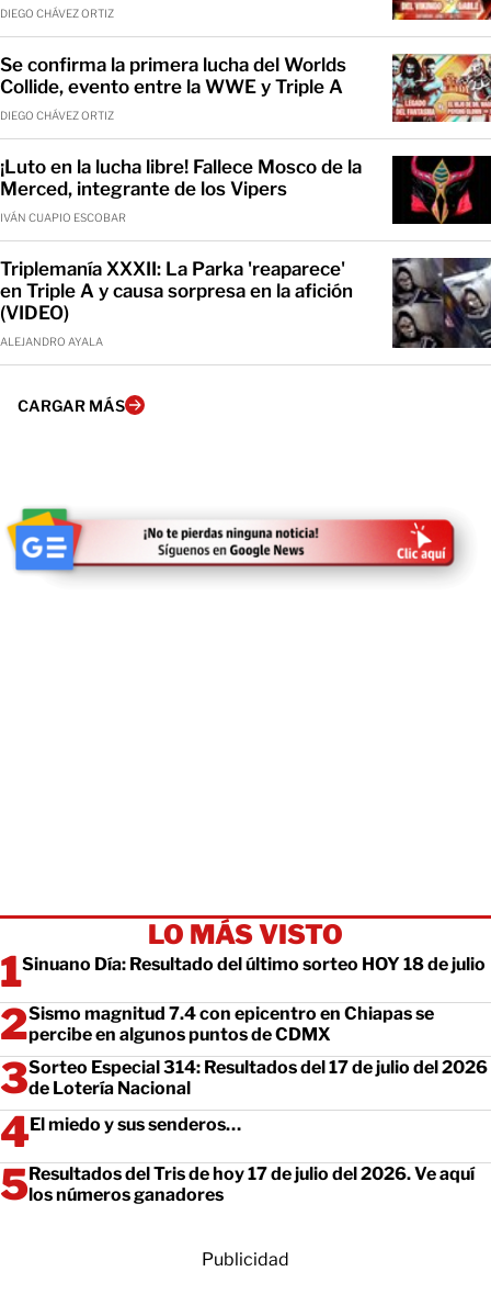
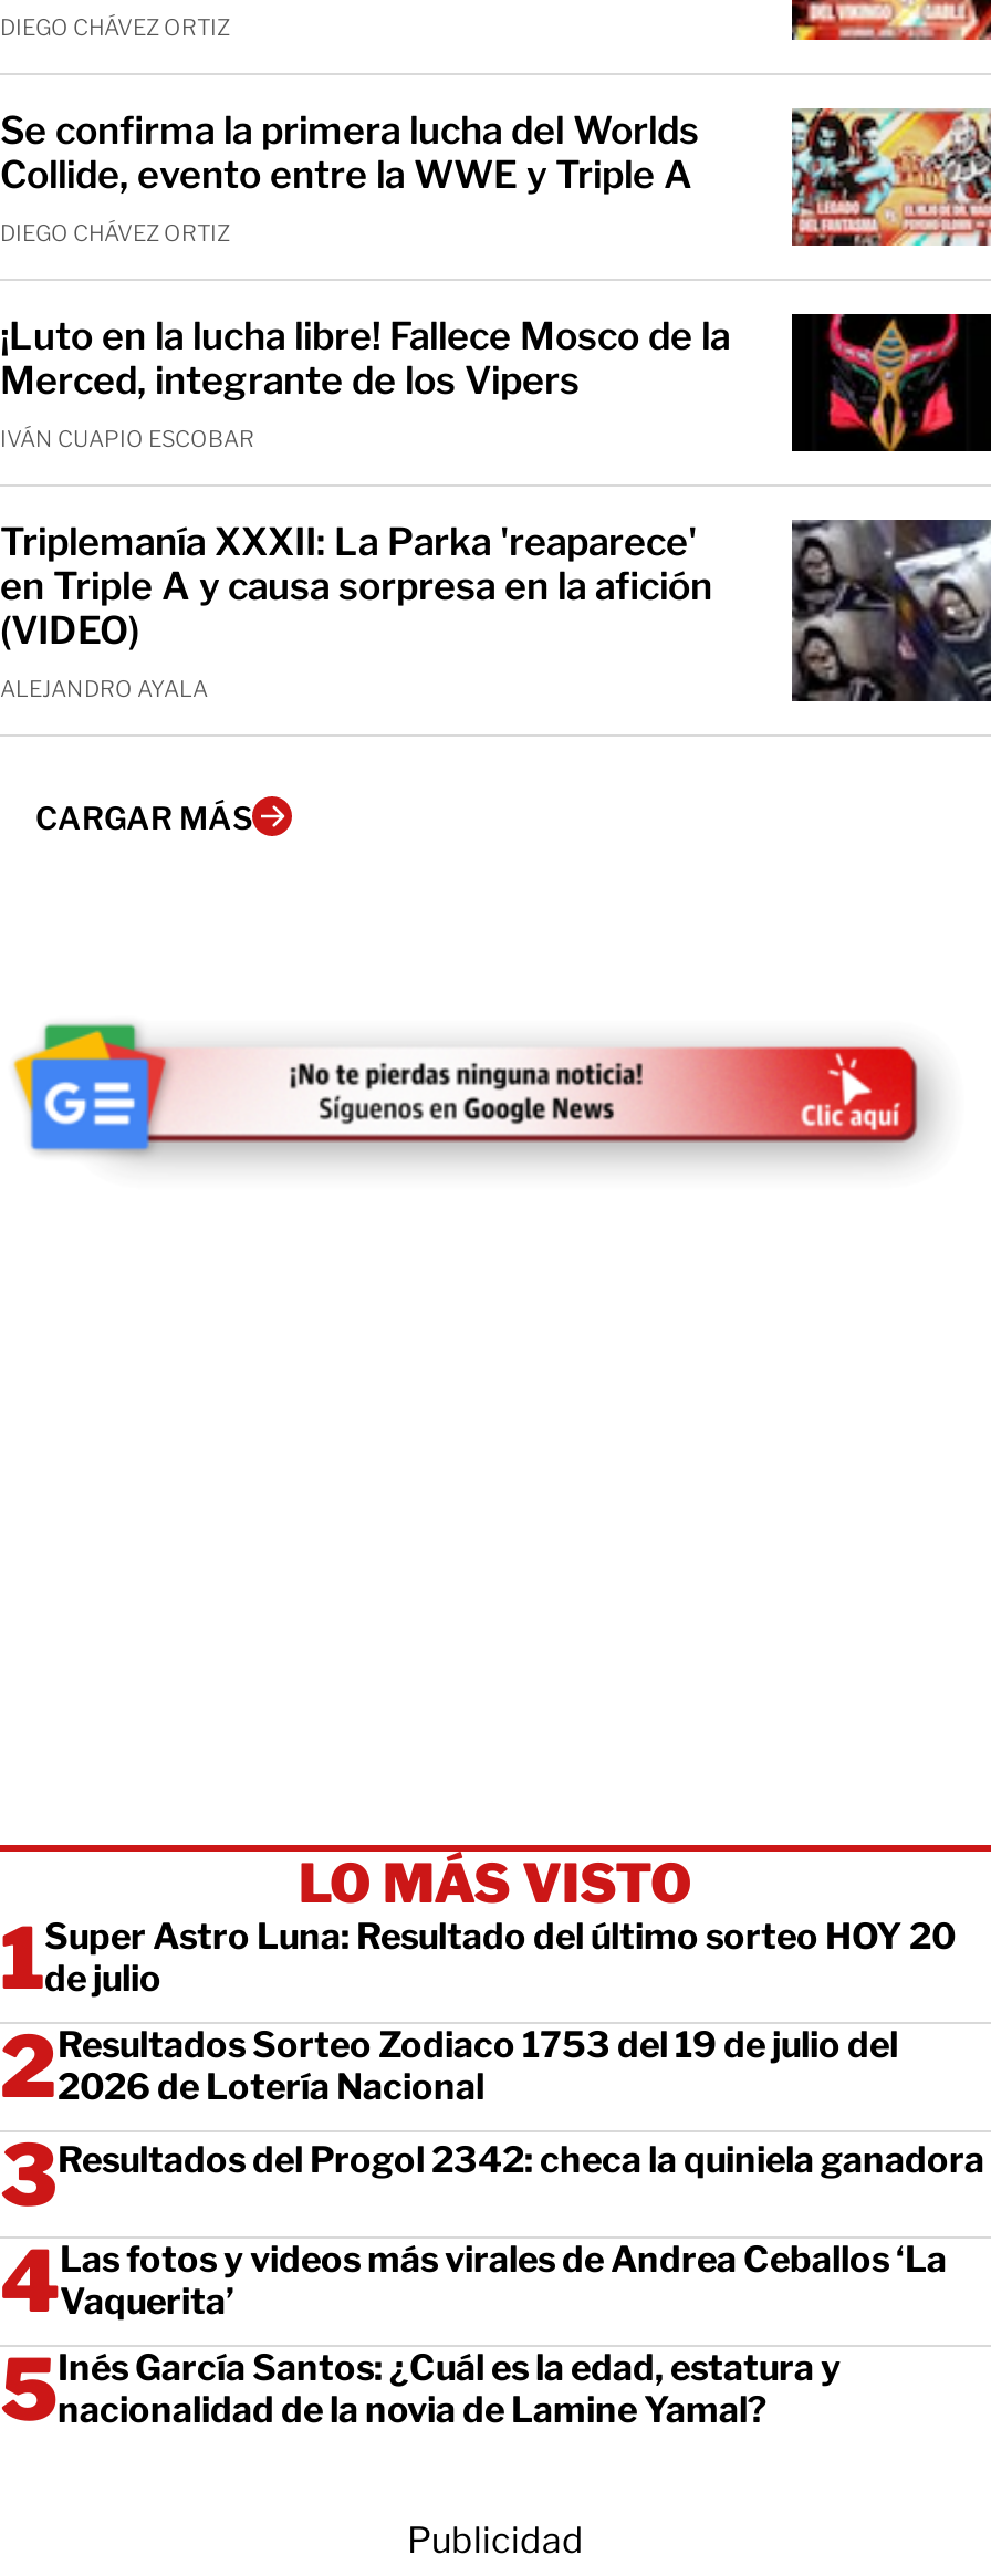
- Sinuano Día: Resultado del último sorteo HOY 18 de julio
+ Super Astro Luna: Resultado del último sorteo HOY 20
+ de julio

- Sismo magnitud 7.4 con epicentro en Chiapas se
- percibe en algunos puntos de CDMX
+ Resultados Sorteo Zodiaco 1753 del 19 de julio del
+ 2026 de Lotería Nacional

- Sorteo Especial 314: Resultados del 17 de julio del 2026
- de Lotería Nacional
+ Resultados del Progol 2342: checa la quiniela ganadora

- El miedo y sus senderos…
+ Las fotos y videos más virales de Andrea Ceballos ‘La
+ Vaquerita’

- Resultados del Tris de hoy 17 de julio del 2026. Ve aquí
- los números ganadores
+ Inés García Santos: ¿Cuál es la edad, estatura y
+ nacionalidad de la novia de Lamine Yamal?
